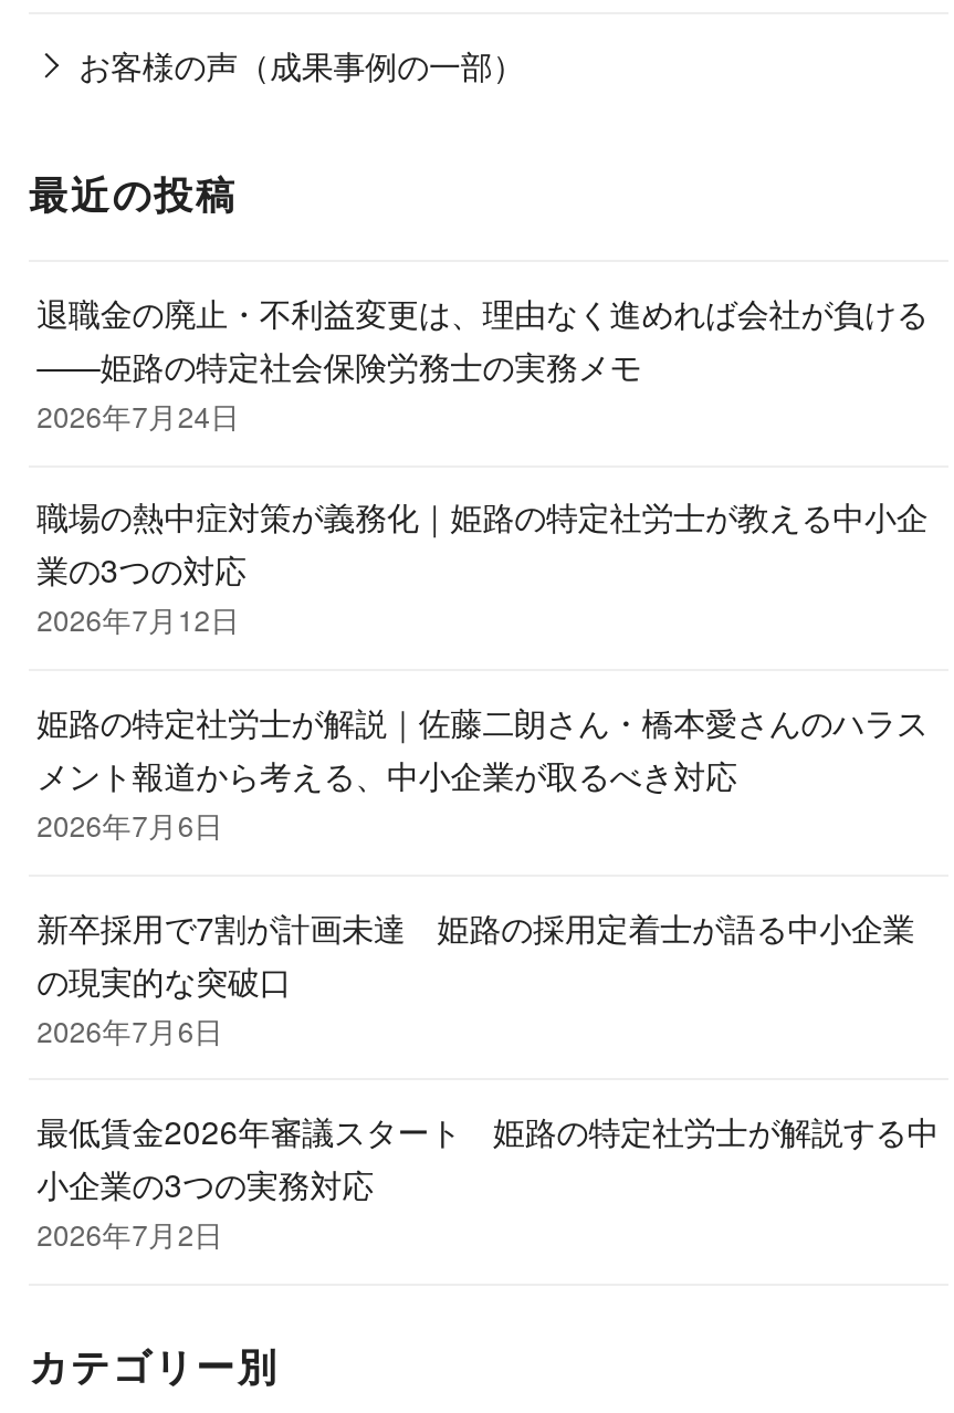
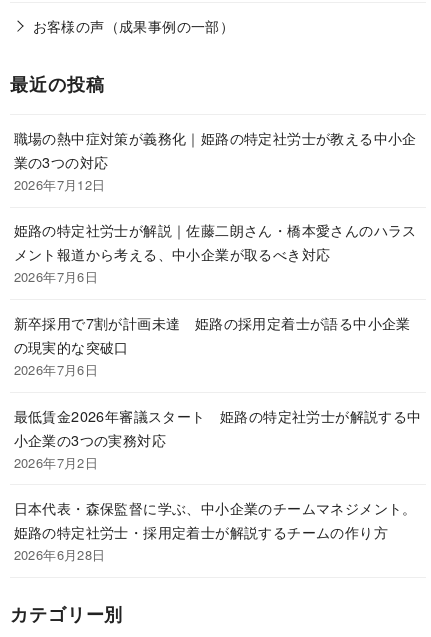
- 退職金の廃止・不利益変更は、理由なく進めれば会社が負ける
- ——姫路の特定社会保険労務士の実務メモ
- 2026年7月24日

moved up: 職場の熱中症対策が義務化｜姫路の特定社労士が教える中小企 | 業の3つの対応 | 2026年7月12日 | ... | 小企業の3つの実務対応 | 2026年7月2日

+ 日本代表・森保監督に学ぶ、中小企業のチームマネジメント。
+ 姫路の特定社労士・採用定着士が解説するチームの作り方
+ 2026年6月28日
